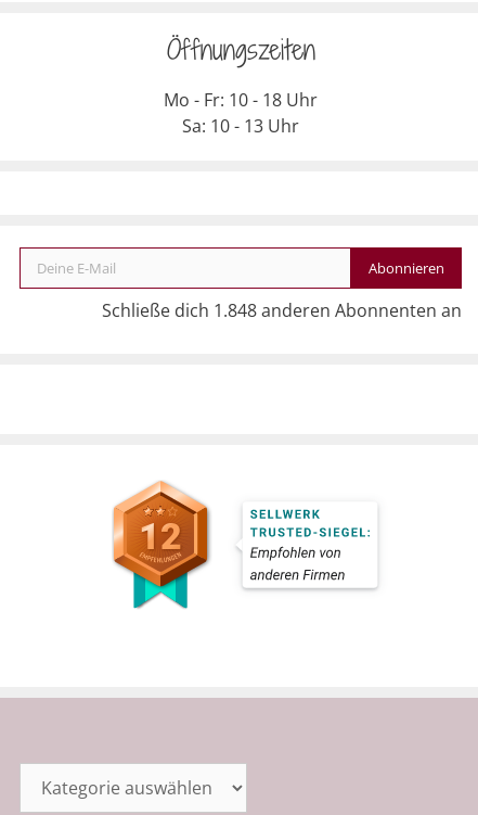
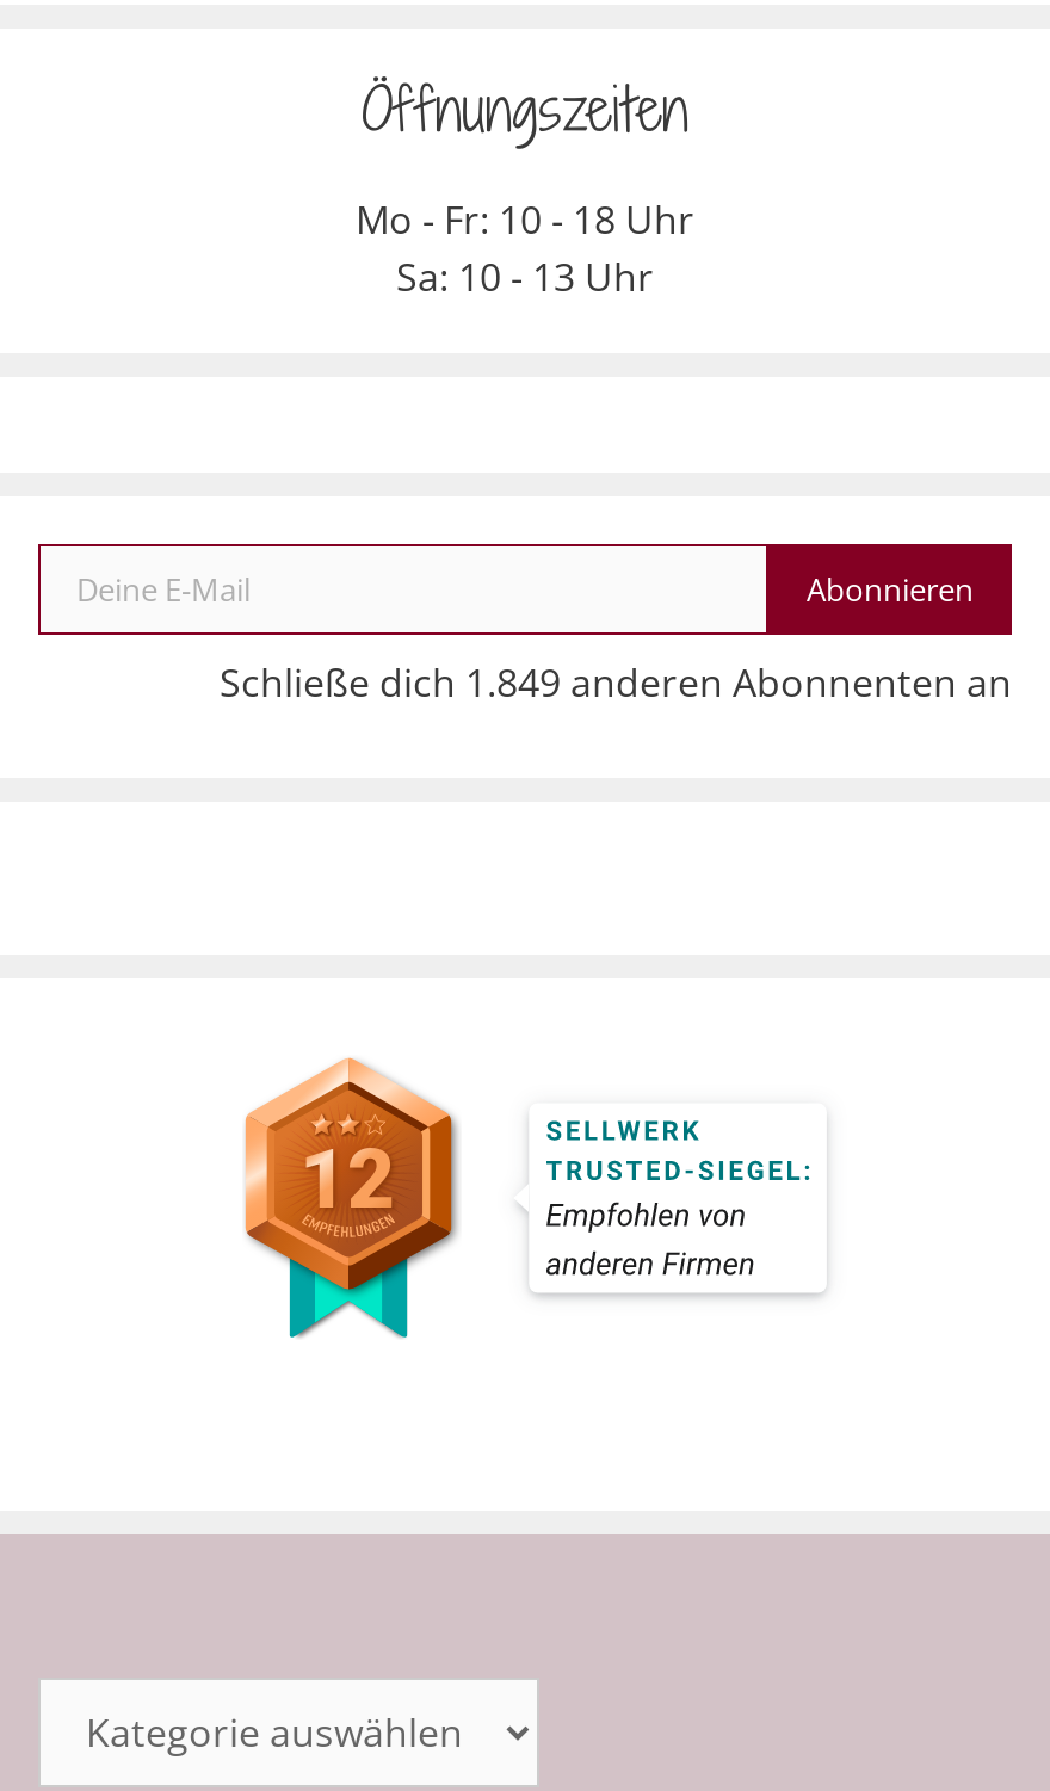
- Schließe dich 1.848 anderen Abonnenten an
+ Schließe dich 1.849 anderen Abonnenten an
